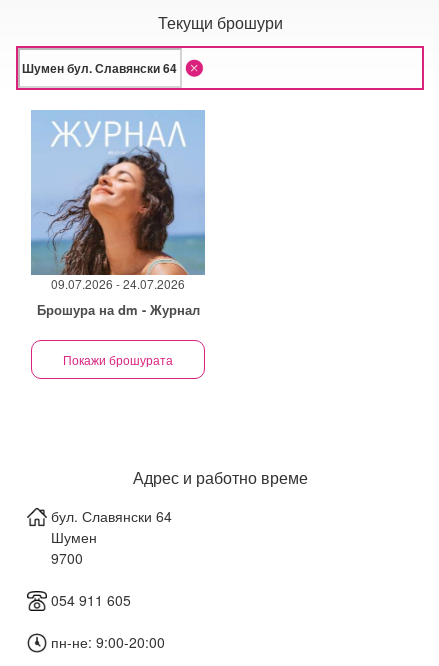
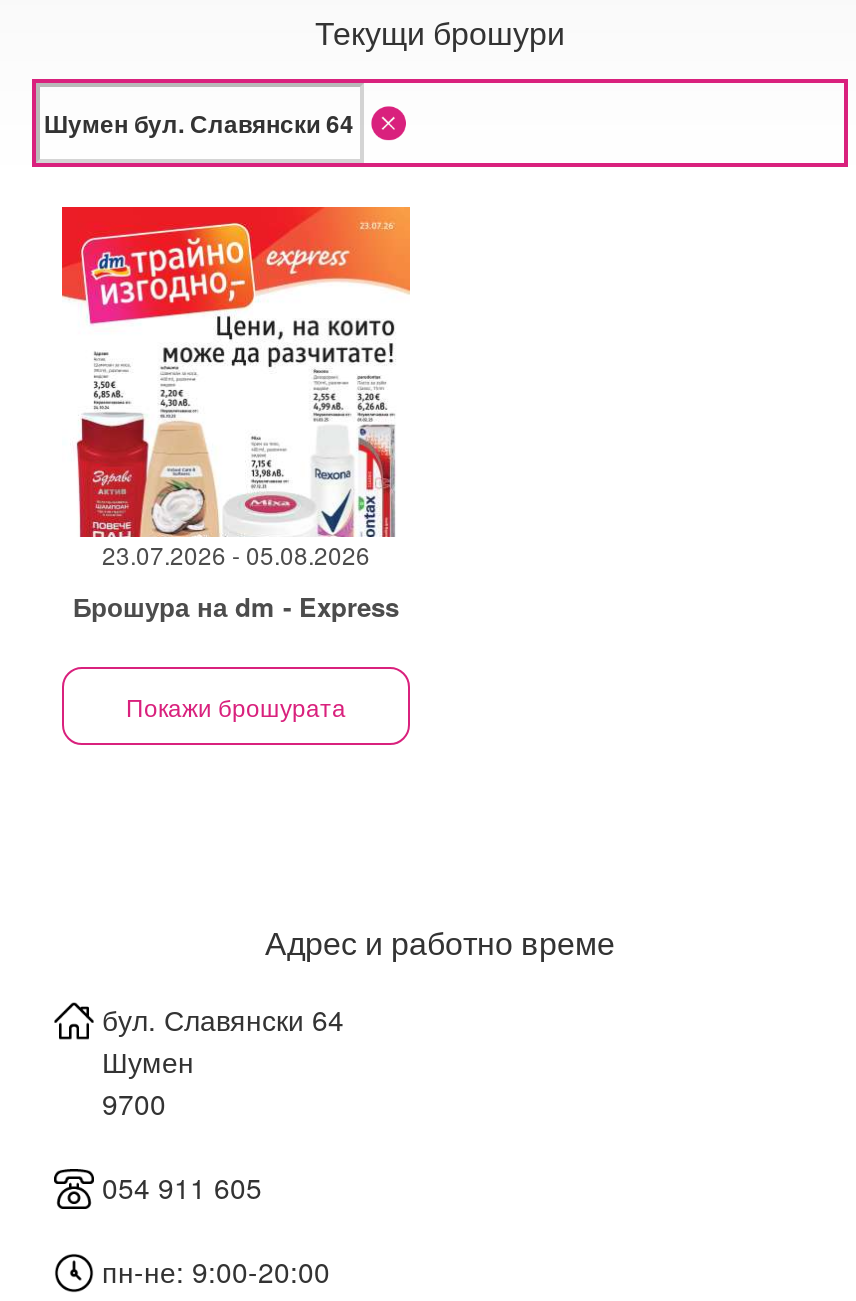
- [image]
- 09.07.2026 - 24.07.2026
+ [image]
+ 23.07.2026 - 05.08.2026

- Брошура на dm - Журнал
+ Брошура на dm - Express
